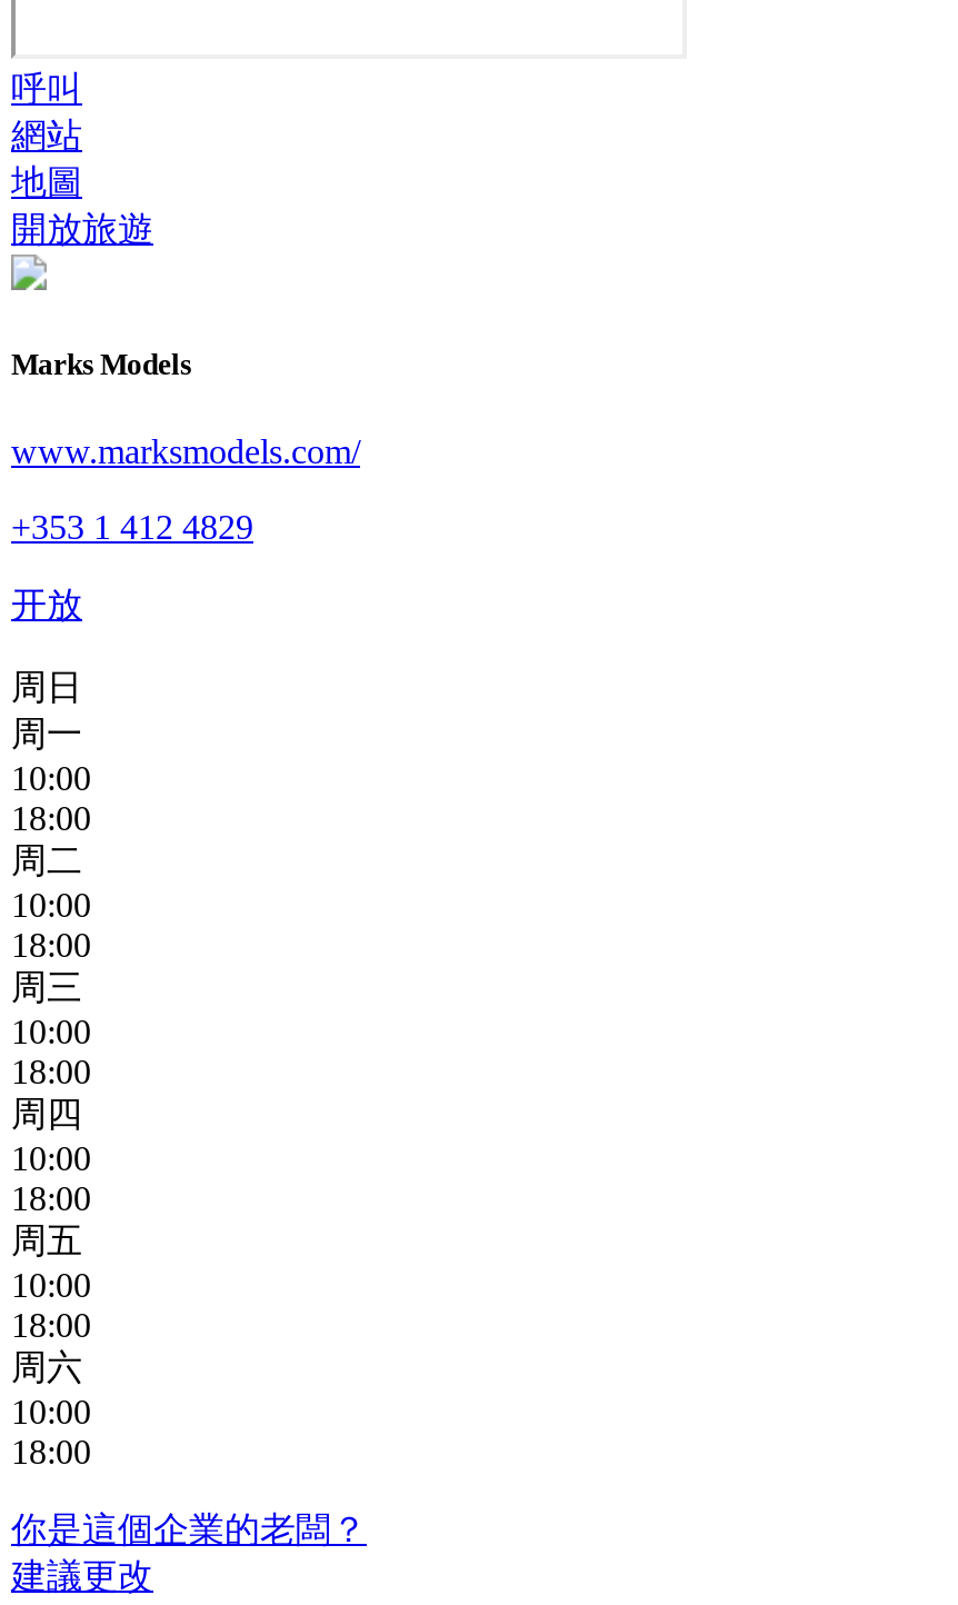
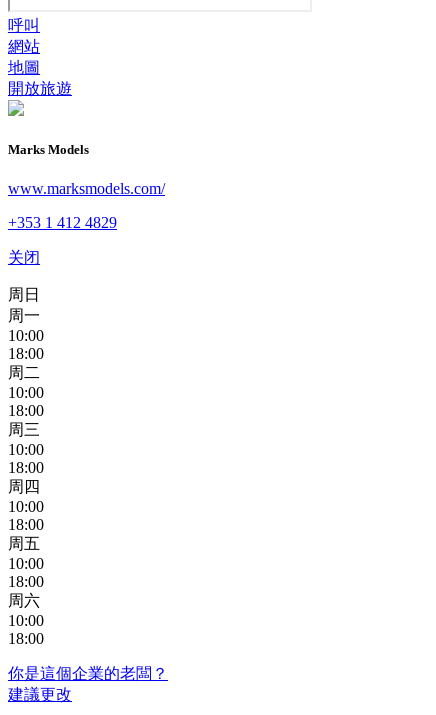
- 开放
+ 关闭
